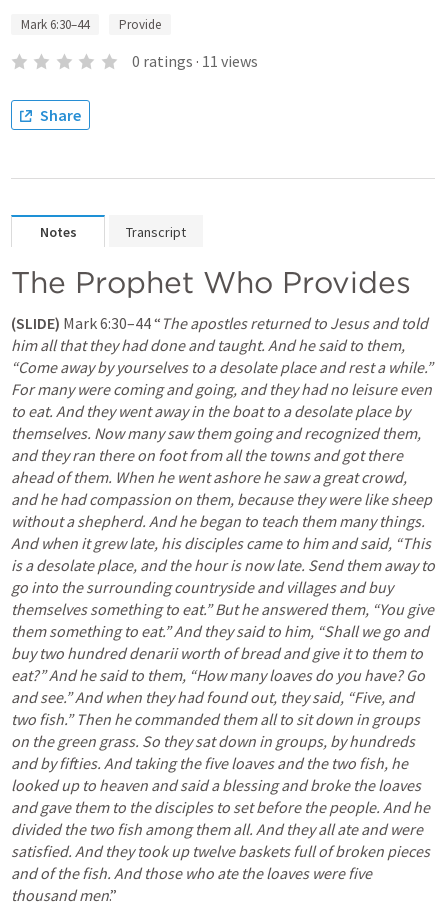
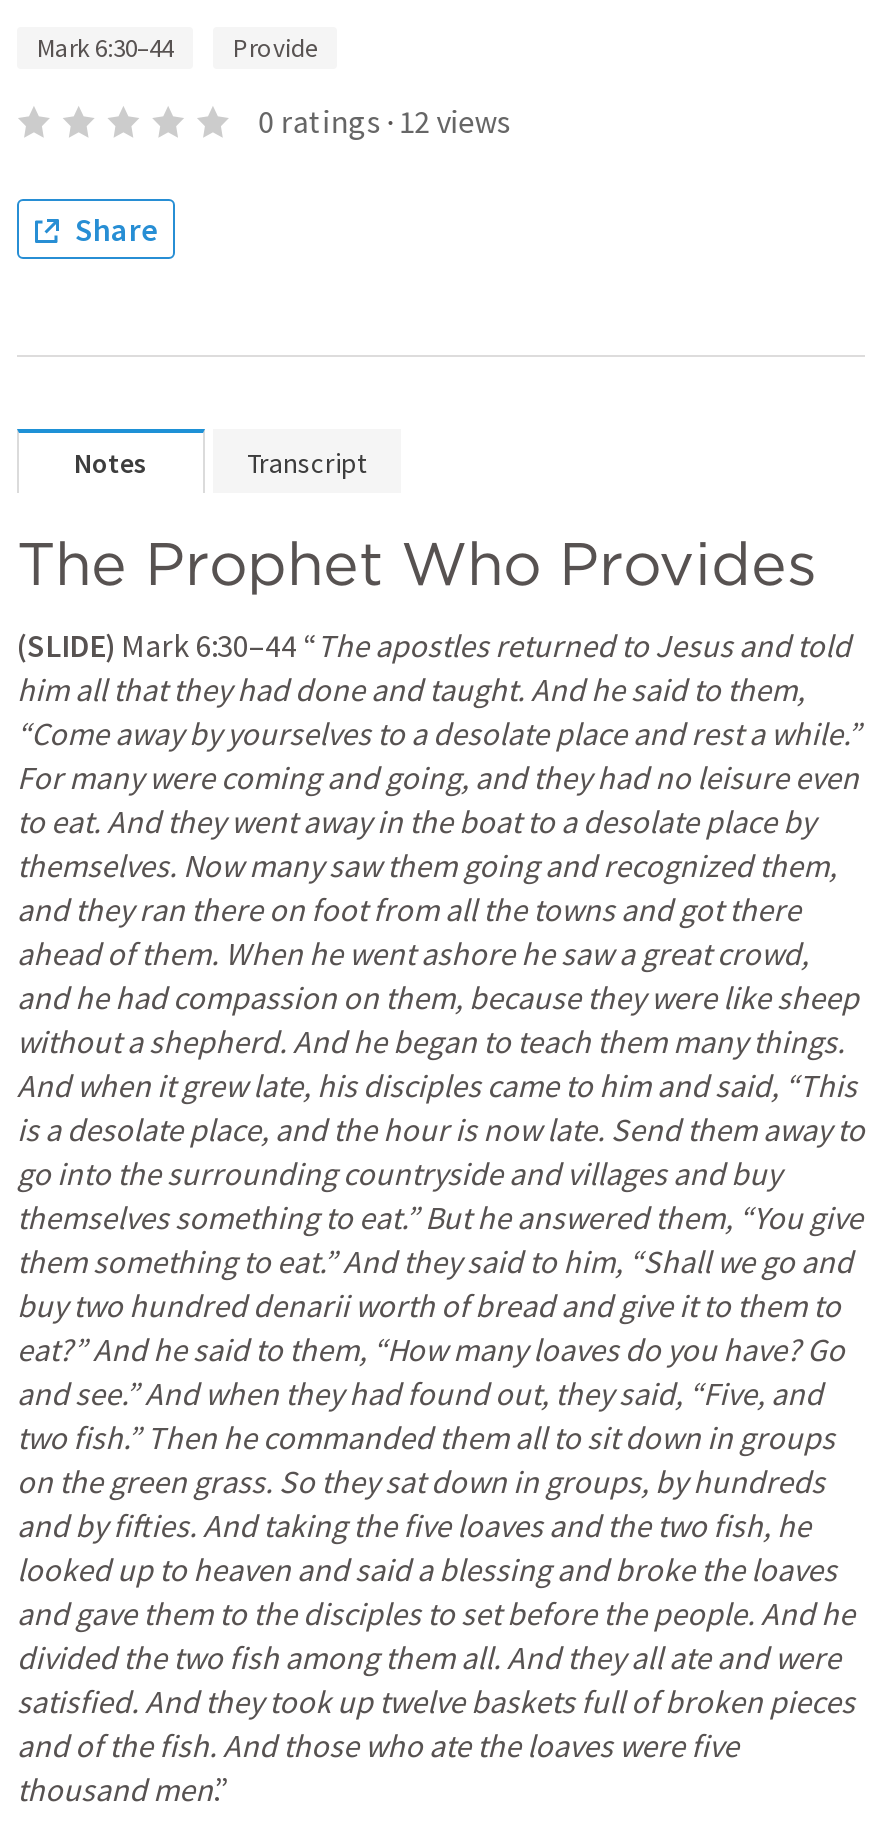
- 0 ratings · 11 views
+ 0 ratings · 12 views
